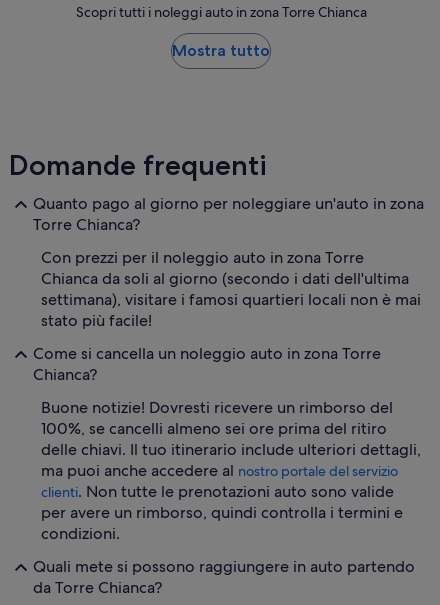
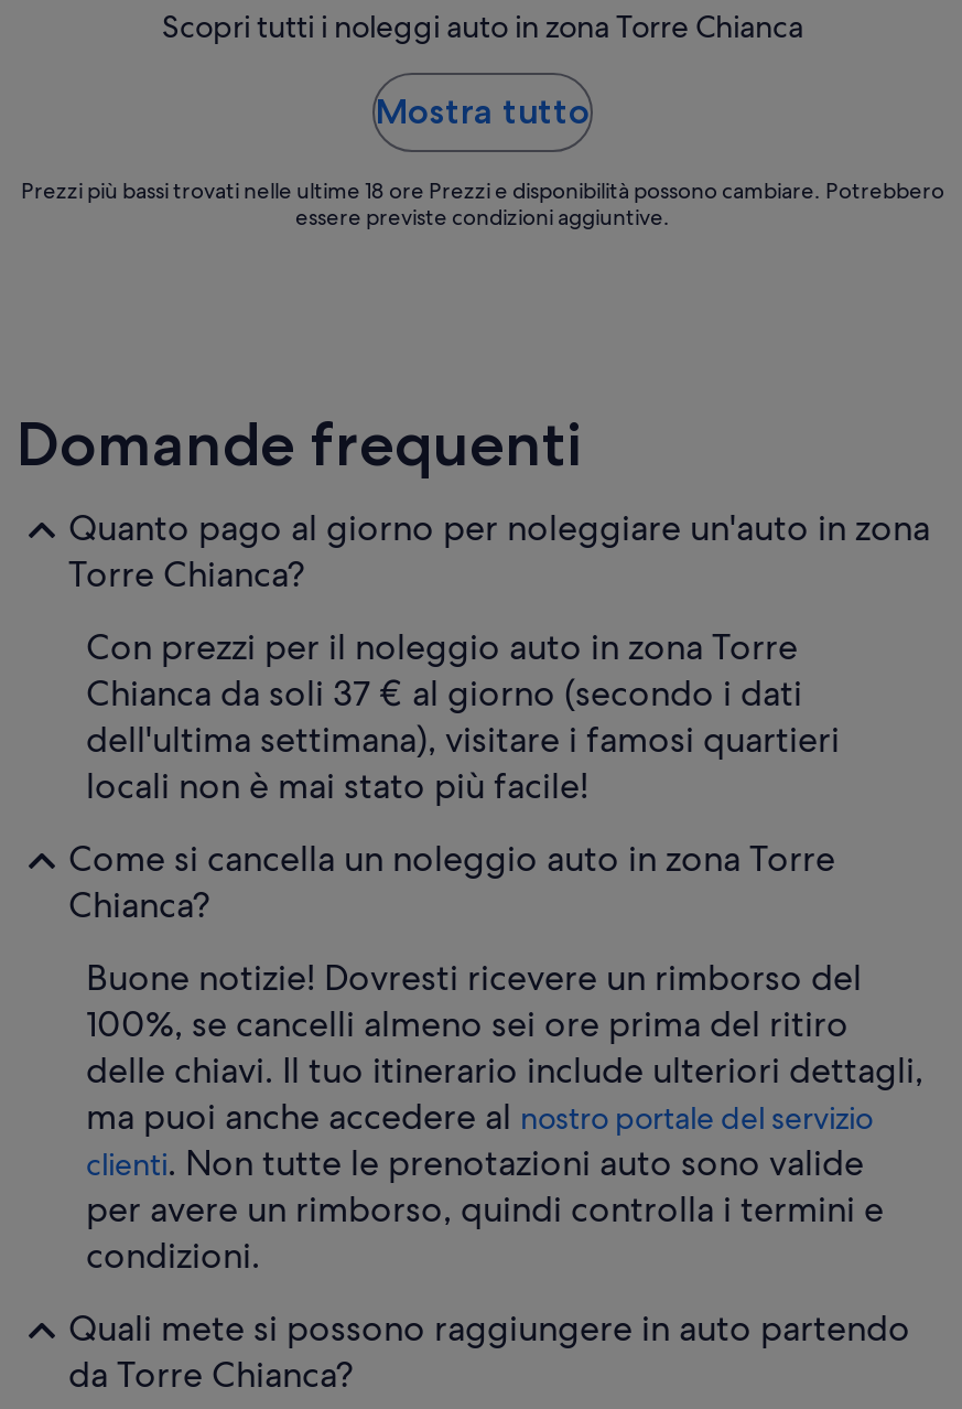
+ Prezzi più bassi trovati nelle ultime 18 ore Prezzi e disponibilità possono cambiare. Potrebbero
+ essere previste condizioni aggiuntive.

- Chianca da soli al giorno (secondo i dati dell'ultima
- settimana), visitare i famosi quartieri locali non è mai
- stato più facile!
+ Chianca da soli 37 € al giorno (secondo i dati
+ dell'ultima settimana), visitare i famosi quartieri
+ locali non è mai stato più facile!
